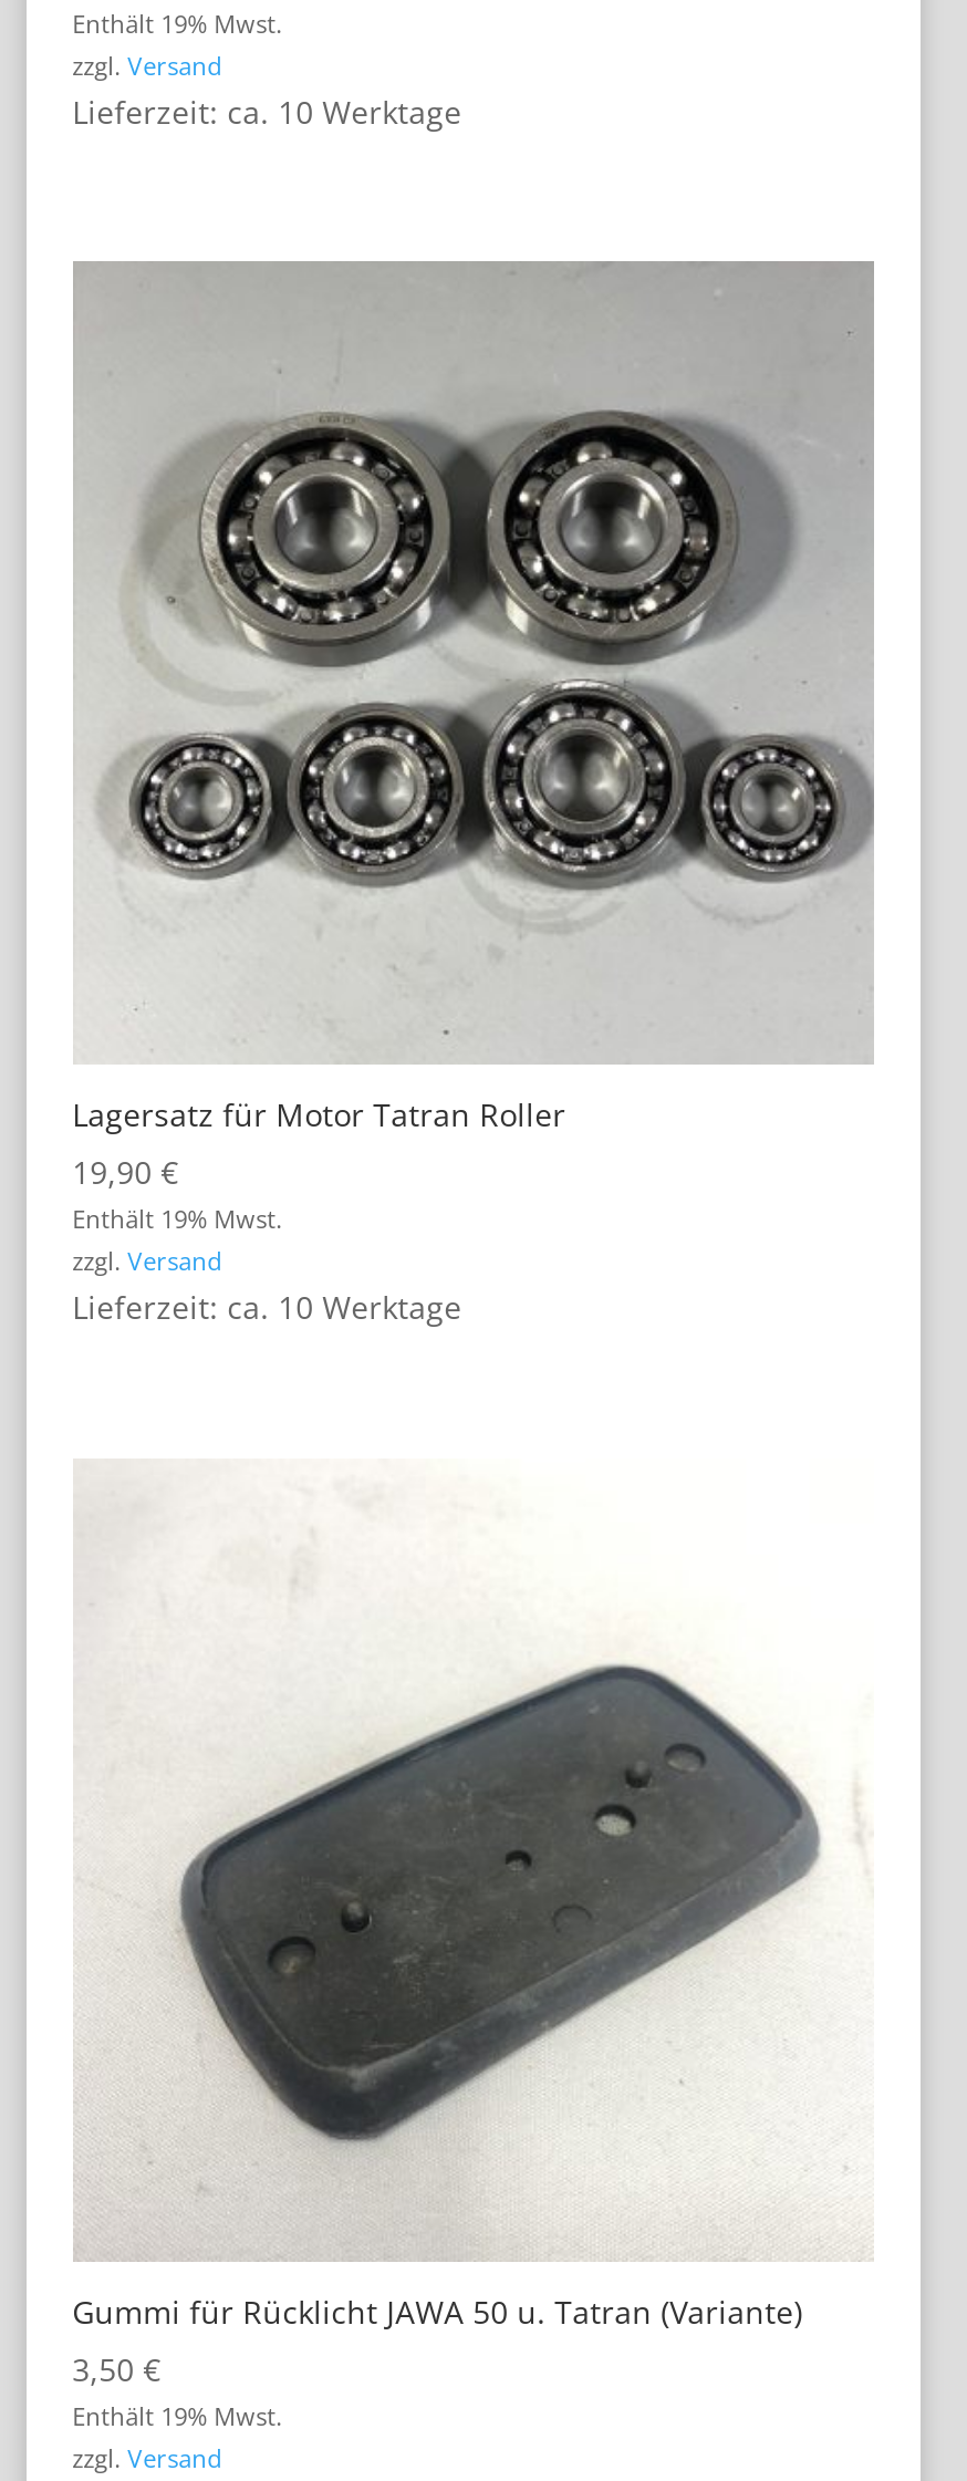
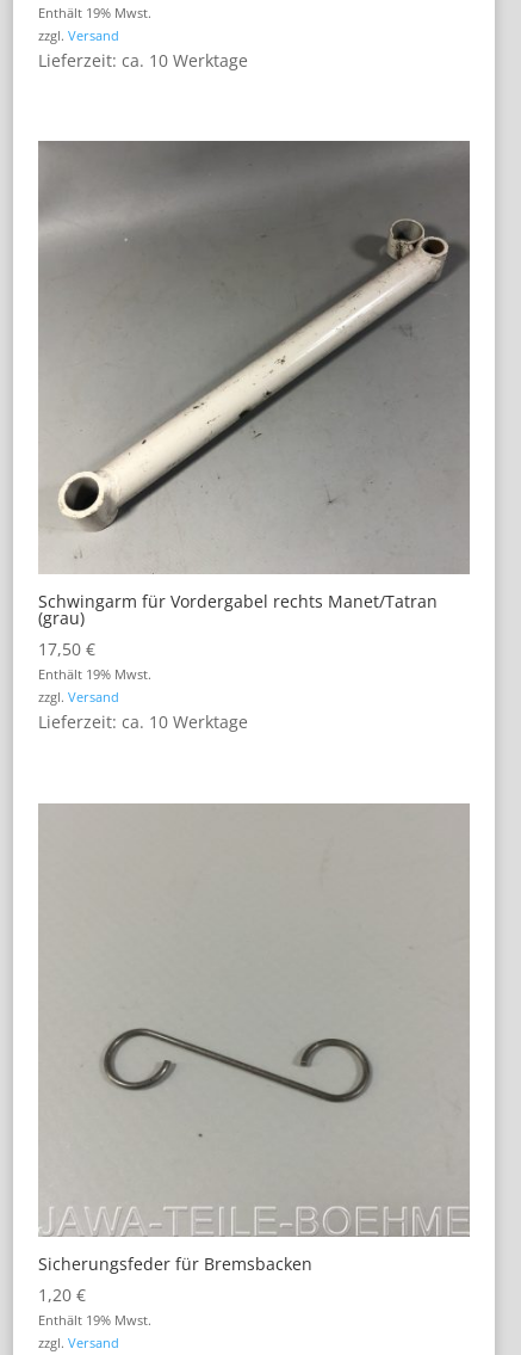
- [image]
- Lagersatz für Motor Tatran Roller
- 19,90 €
+ [image]
+ Schwingarm für Vordergabel rechts Manet/Tatran
+ (grau)
+ 17,50 €

- [image]
- Gummi für Rücklicht JAWA 50 u. Tatran (Variante)
- 3,50 €
+ [image]
+ Sicherungsfeder für Bremsbacken
+ 1,20 €
